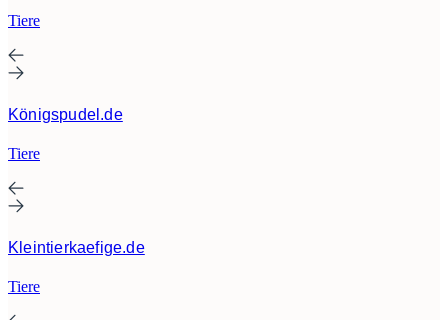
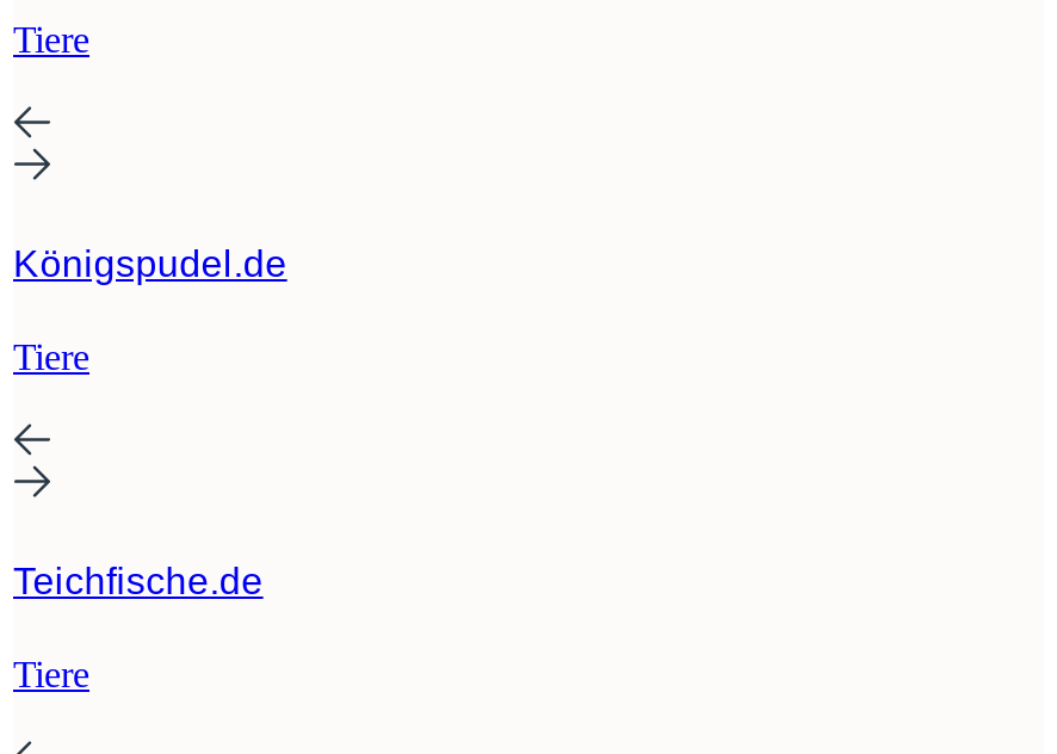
- Kleintierkaefige.de
+ Teichfische.de
